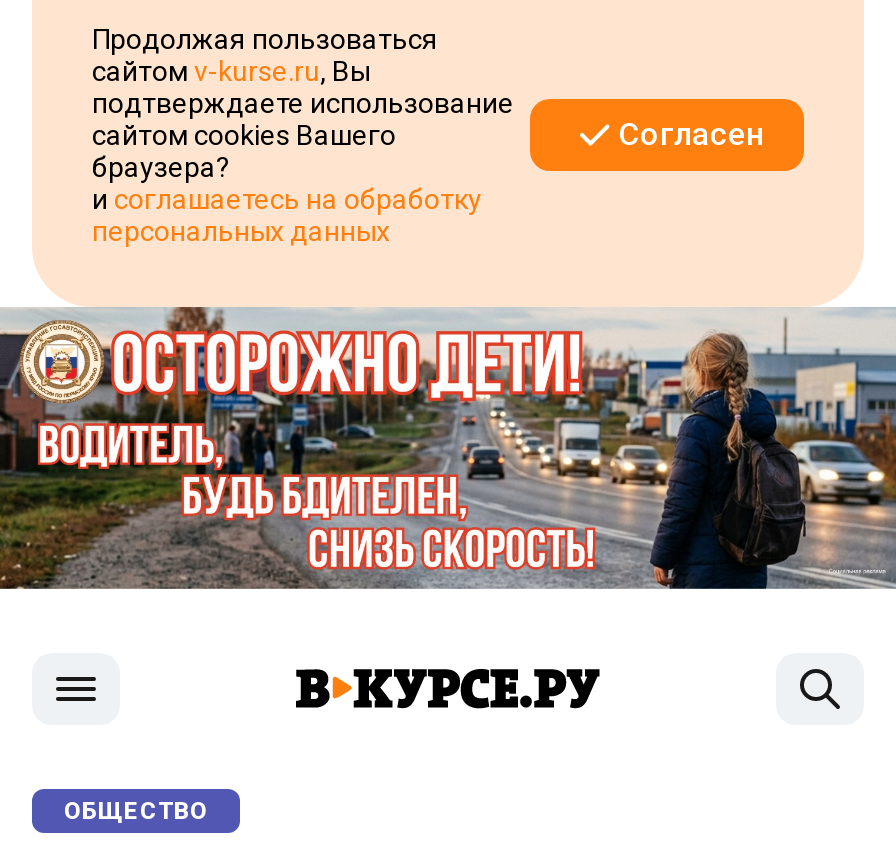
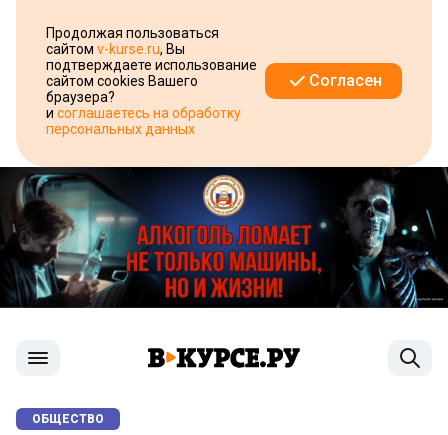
- [image]
+ [image]
